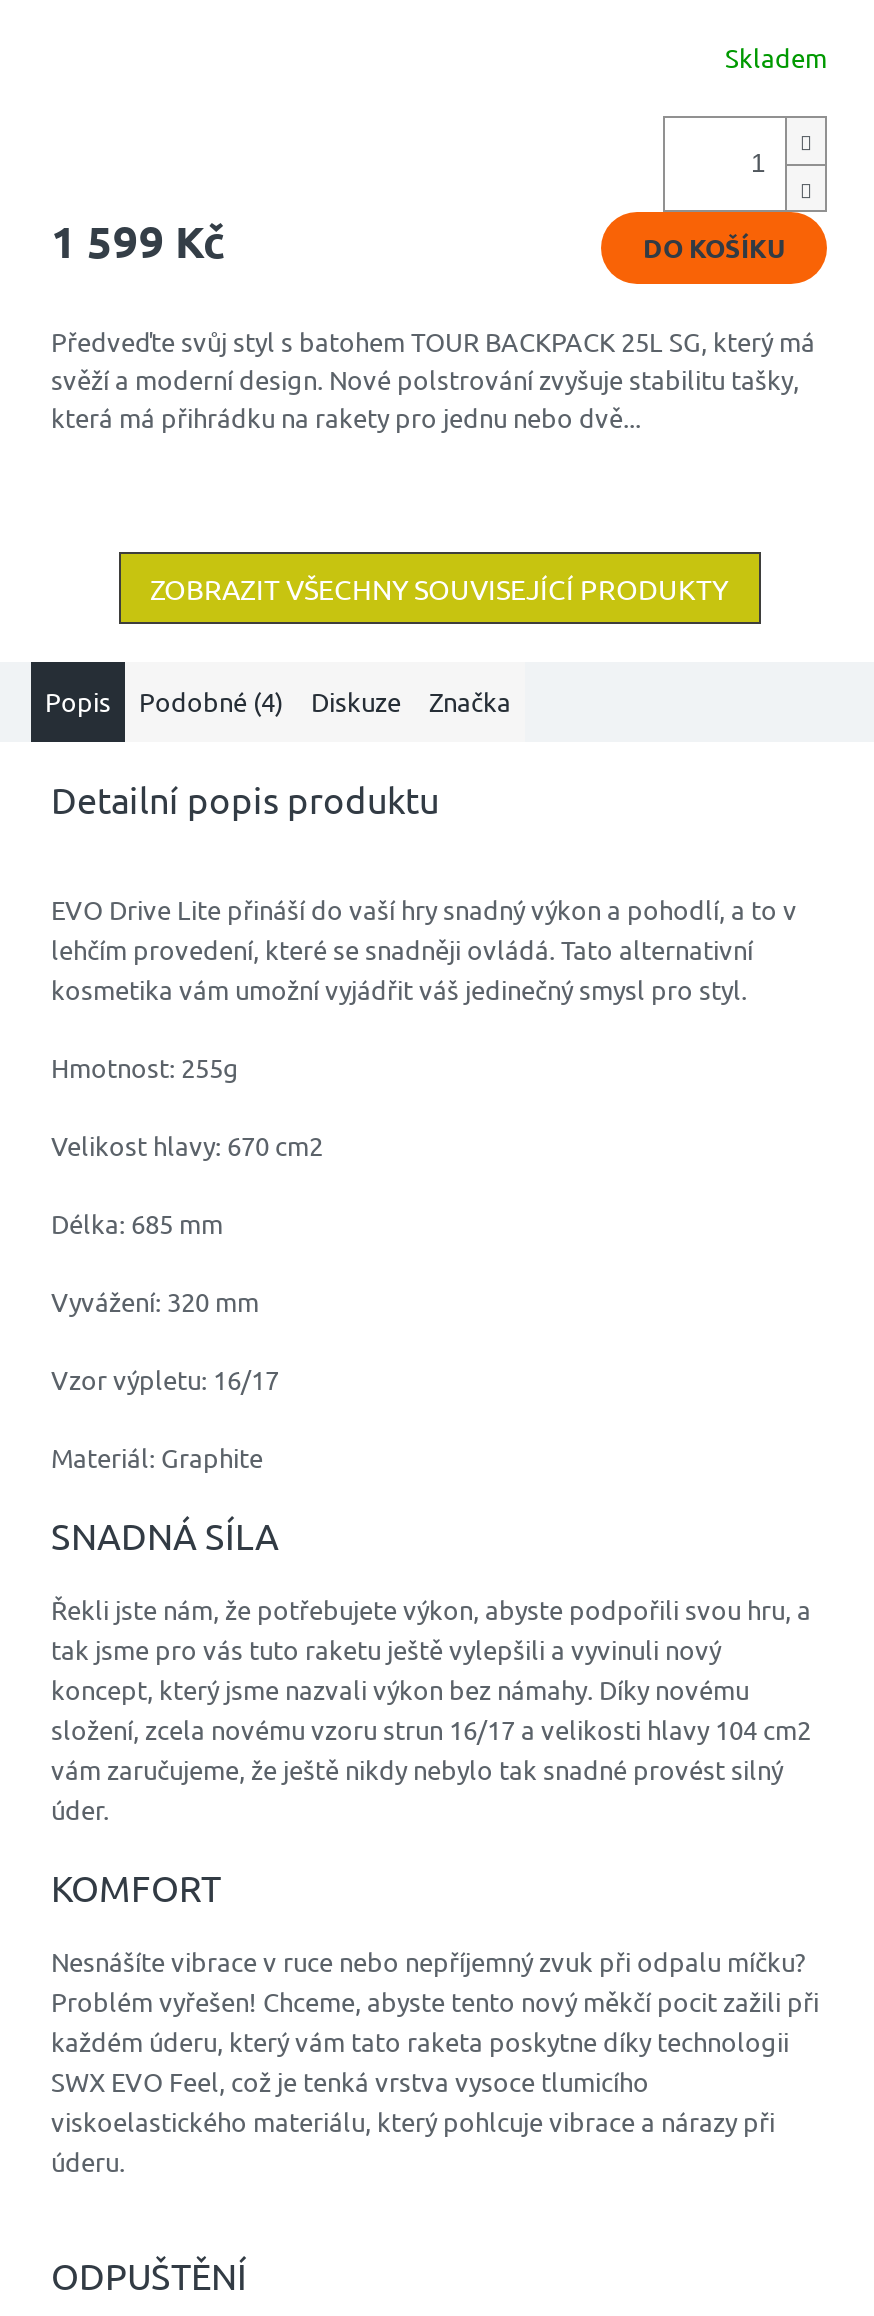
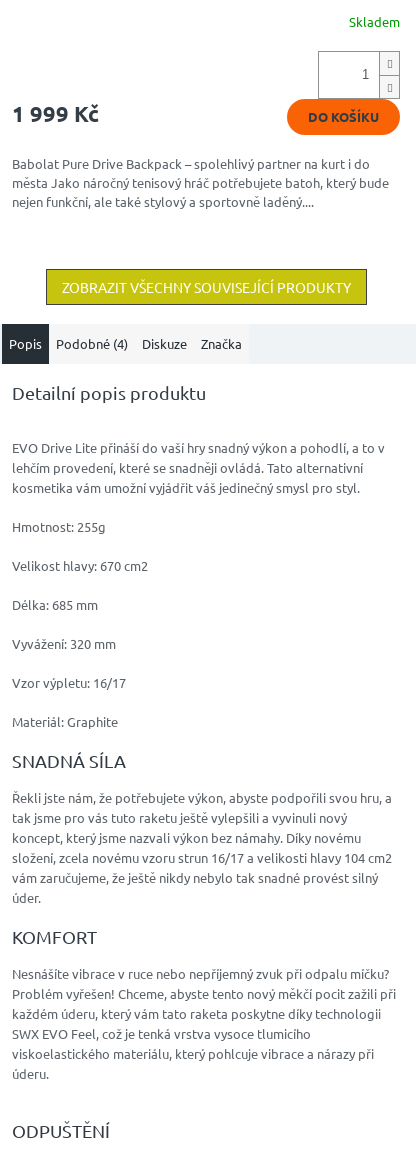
- 1 599 Kč
+ 1 999 Kč

- Předveďte svůj styl s batohem TOUR BACKPACK 25L SG, který má
- svěží a moderní design. Nové polstrování zvyšuje stabilitu tašky,
- která má přihrádku na rakety pro jednu nebo dvě...
+ Babolat Pure Drive Backpack – spolehlivý partner na kurt i do
+ města Jako náročný tenisový hráč potřebujete batoh, který bude
+ nejen funkční, ale také stylový a sportovně laděný....
